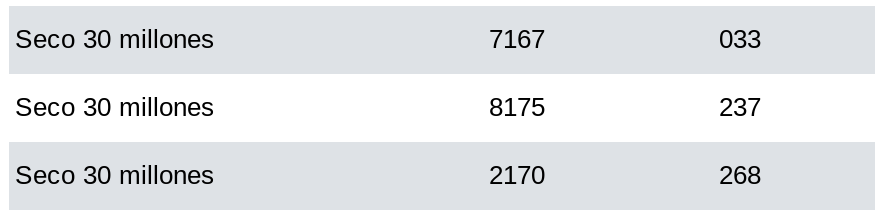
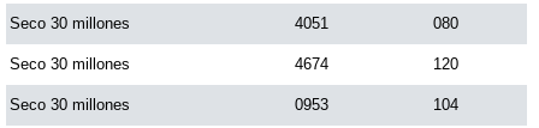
- 7167
+ 4051

- 033
+ 080

- 8175
+ 4674

- 237
+ 120

- 2170
+ 0953

- 268
+ 104
